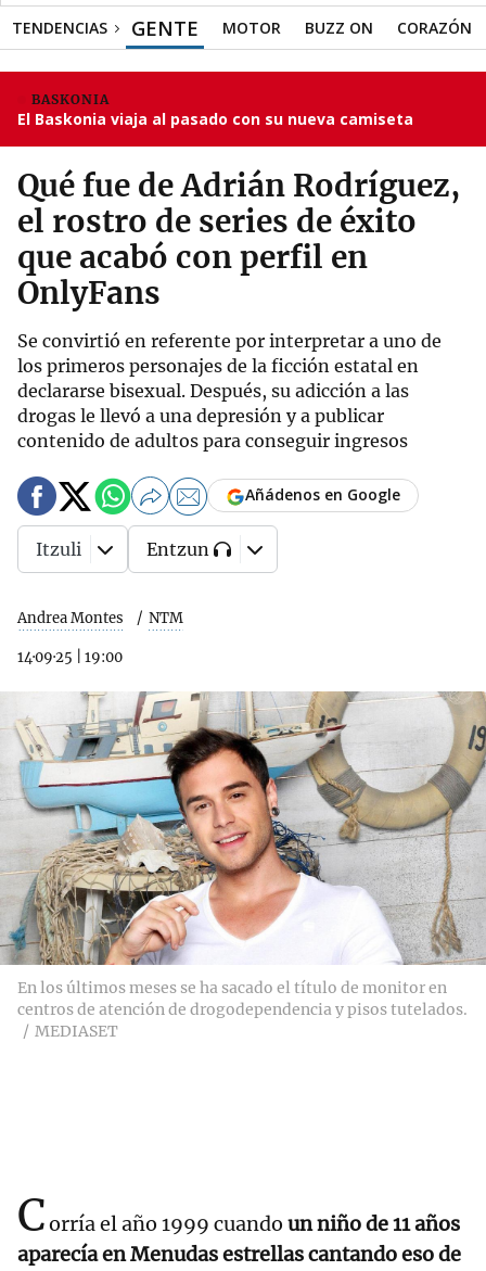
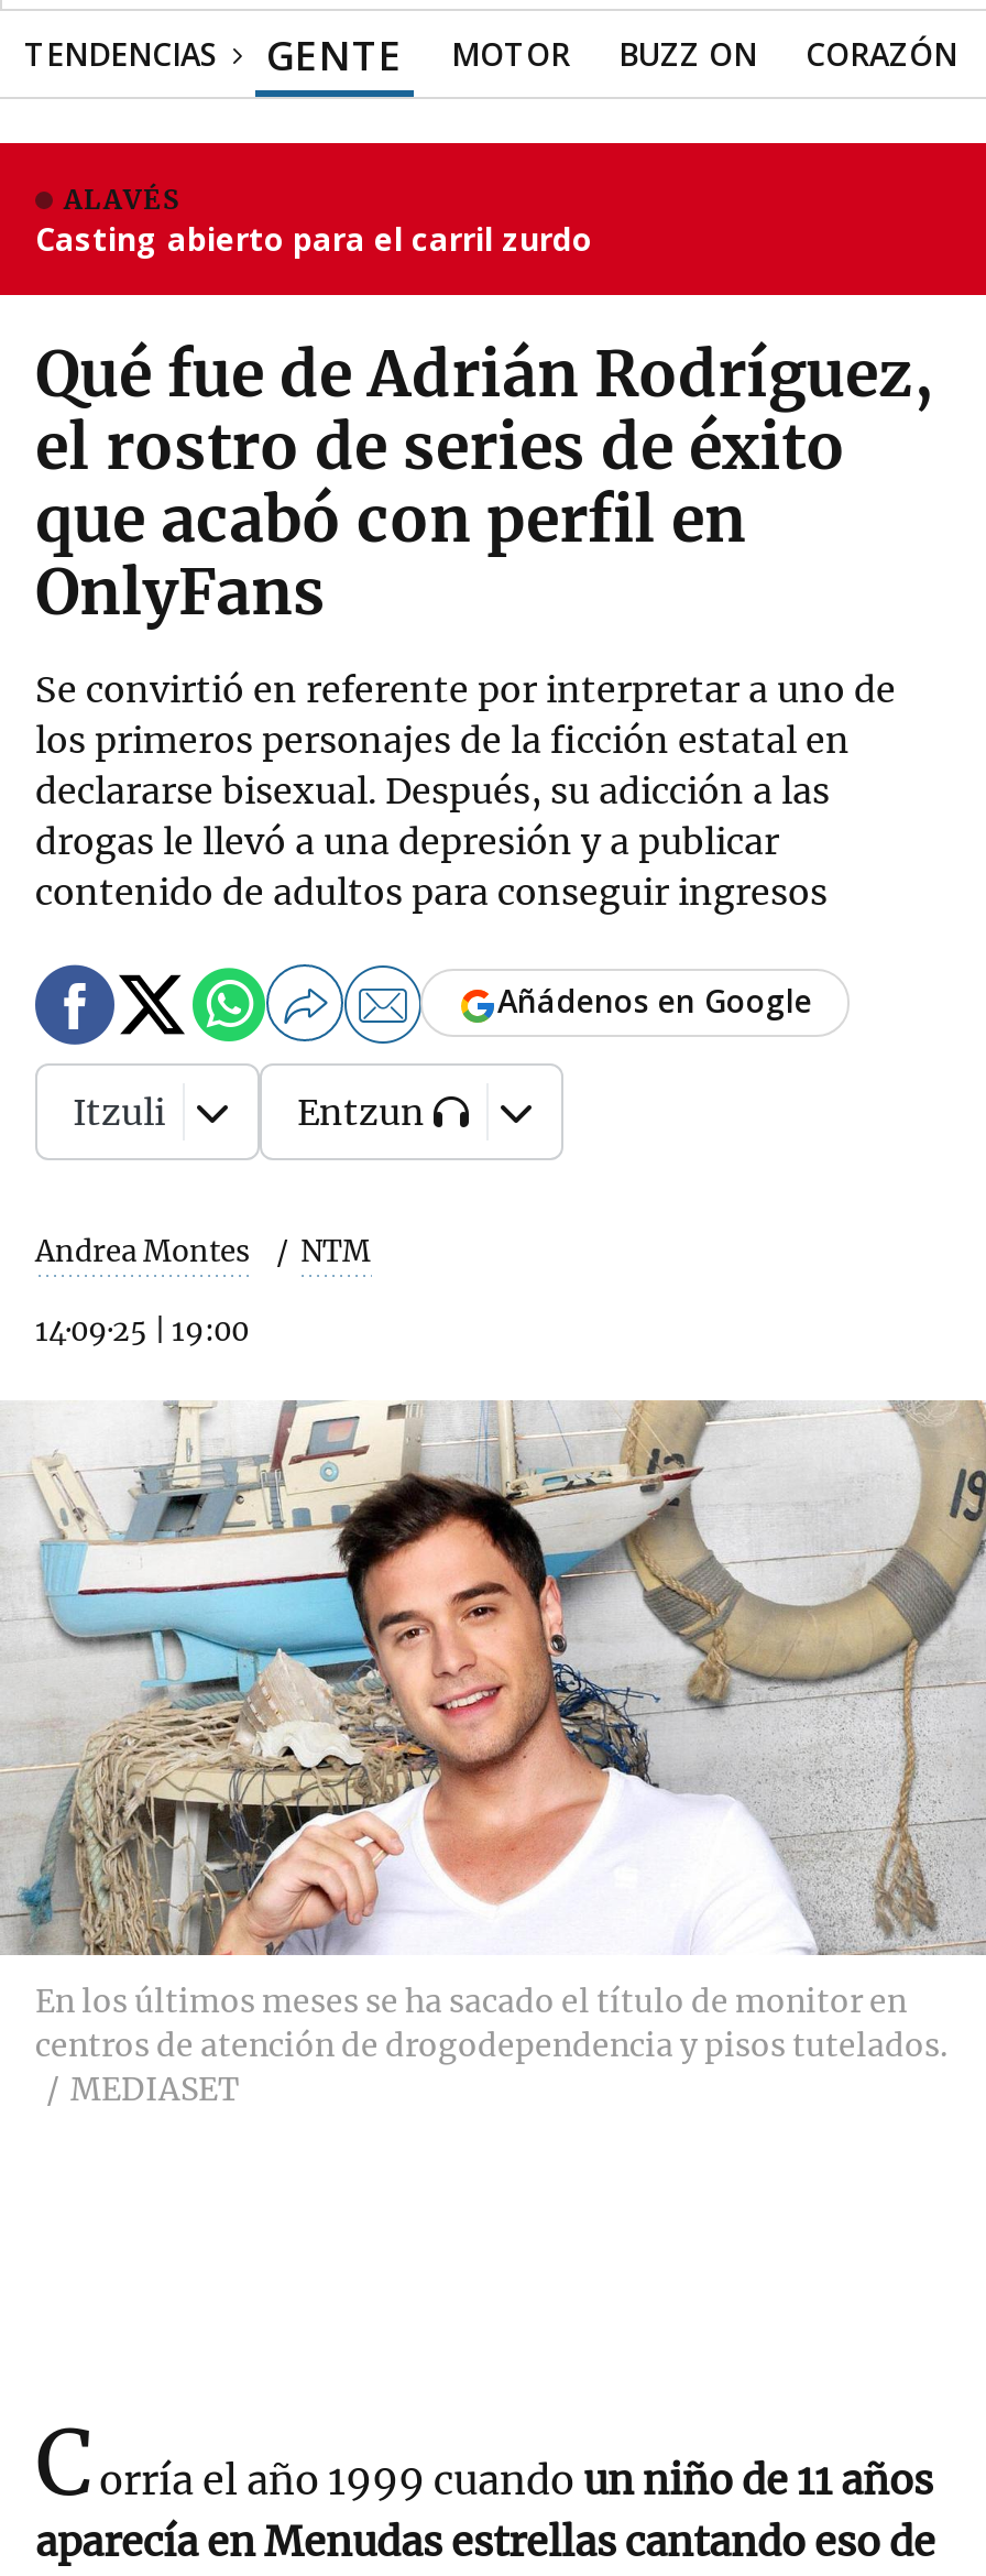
- BASKONIA
- El Baskonia viaja al pasado con su nueva camiseta
+ ALAVÉS
+ Casting abierto para el carril zurdo
